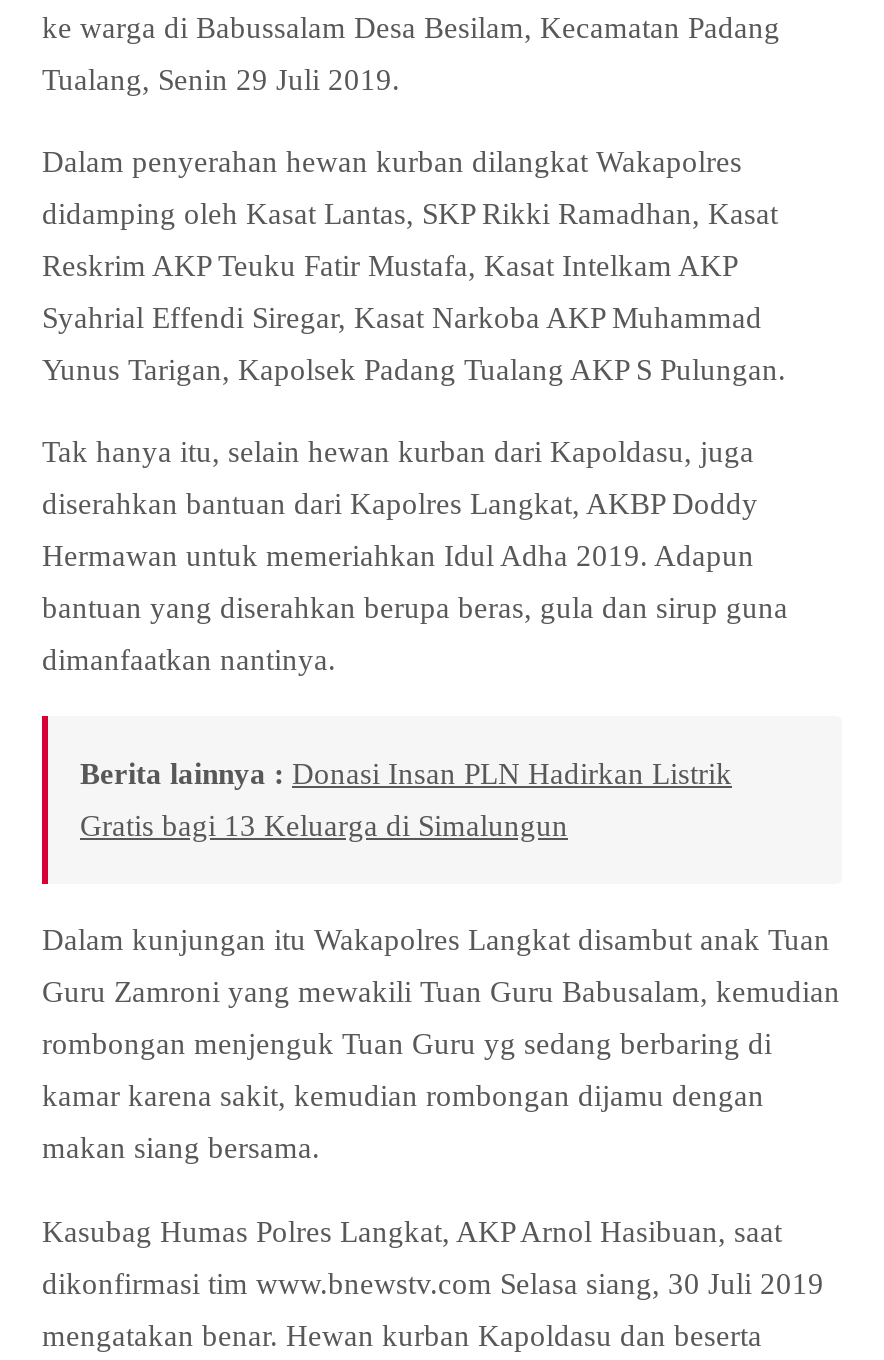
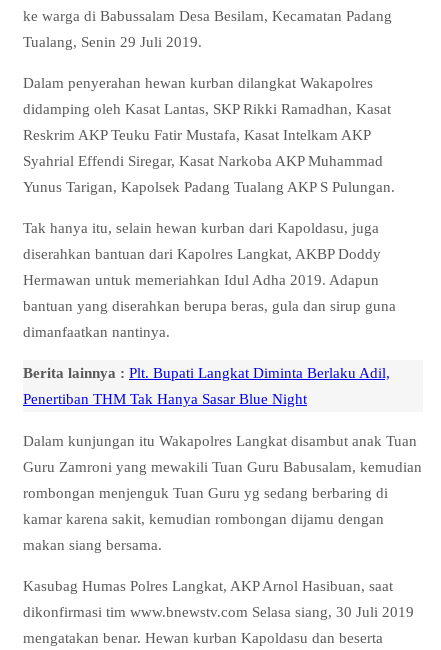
- Berita lainnya : Donasi Insan PLN Hadirkan Listrik
+ Berita lainnya : Plt. Bupati Langkat Diminta Berlaku Adil,

- Gratis bagi 13 Keluarga di Simalungun
+ Penertiban THM Tak Hanya Sasar Blue Night
